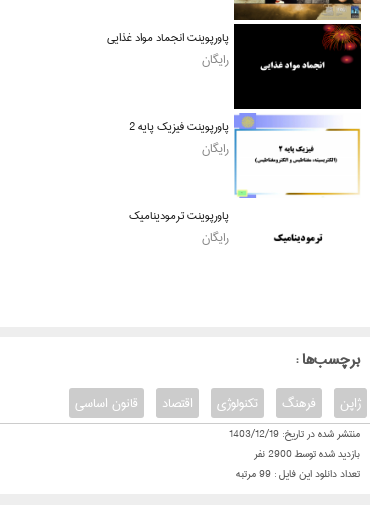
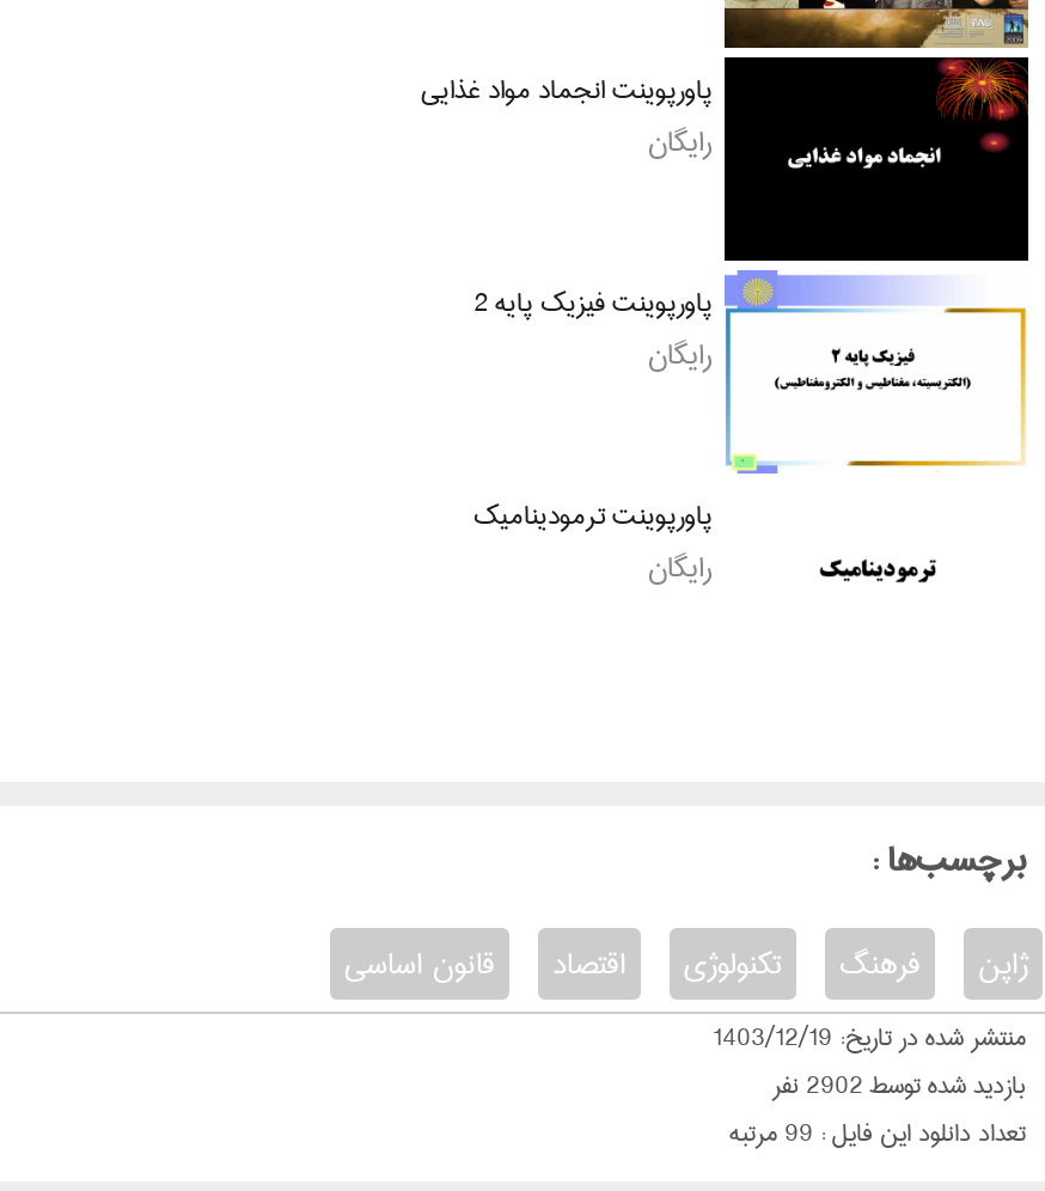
- بازدید شده توسط2900 نفر
+ بازدید شده توسط2902 نفر
